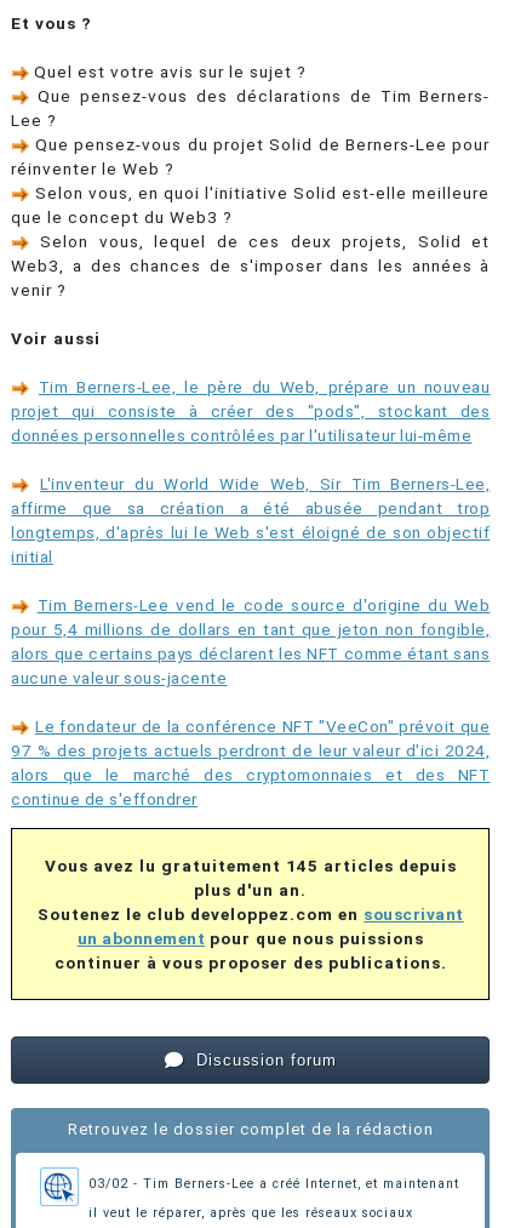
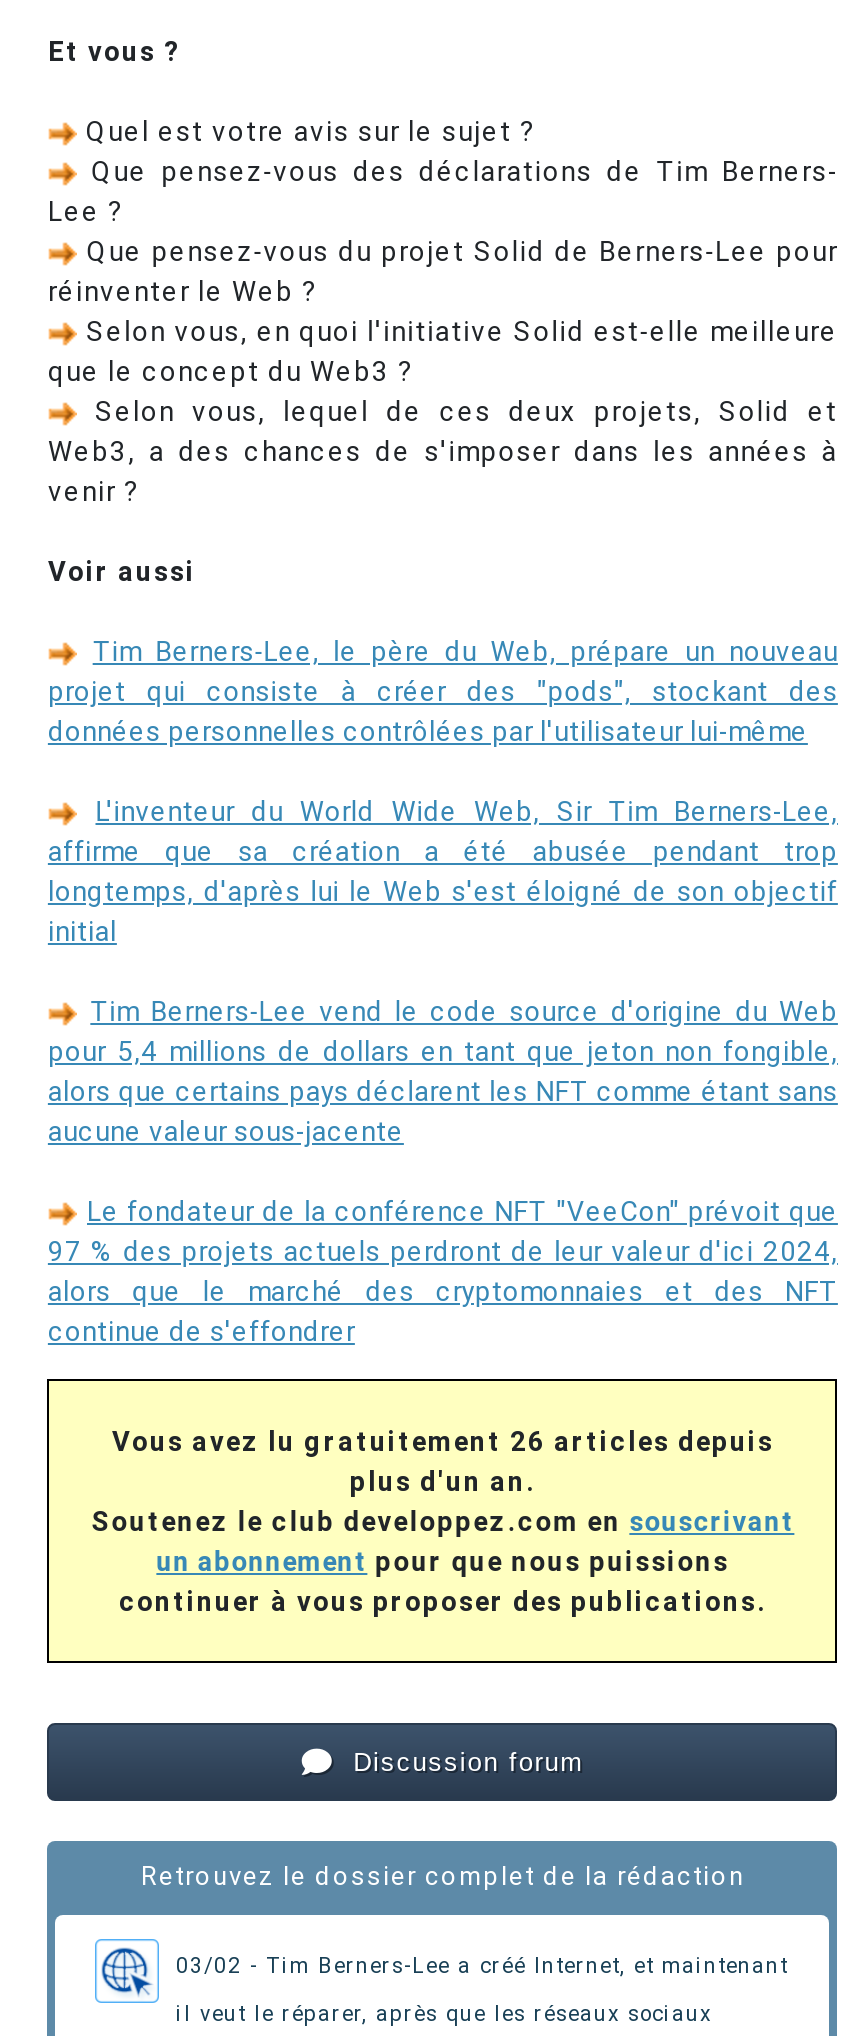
- Vous avez lu gratuitement 145 articles depuis
+ Vous avez lu gratuitement 26 articles depuis
